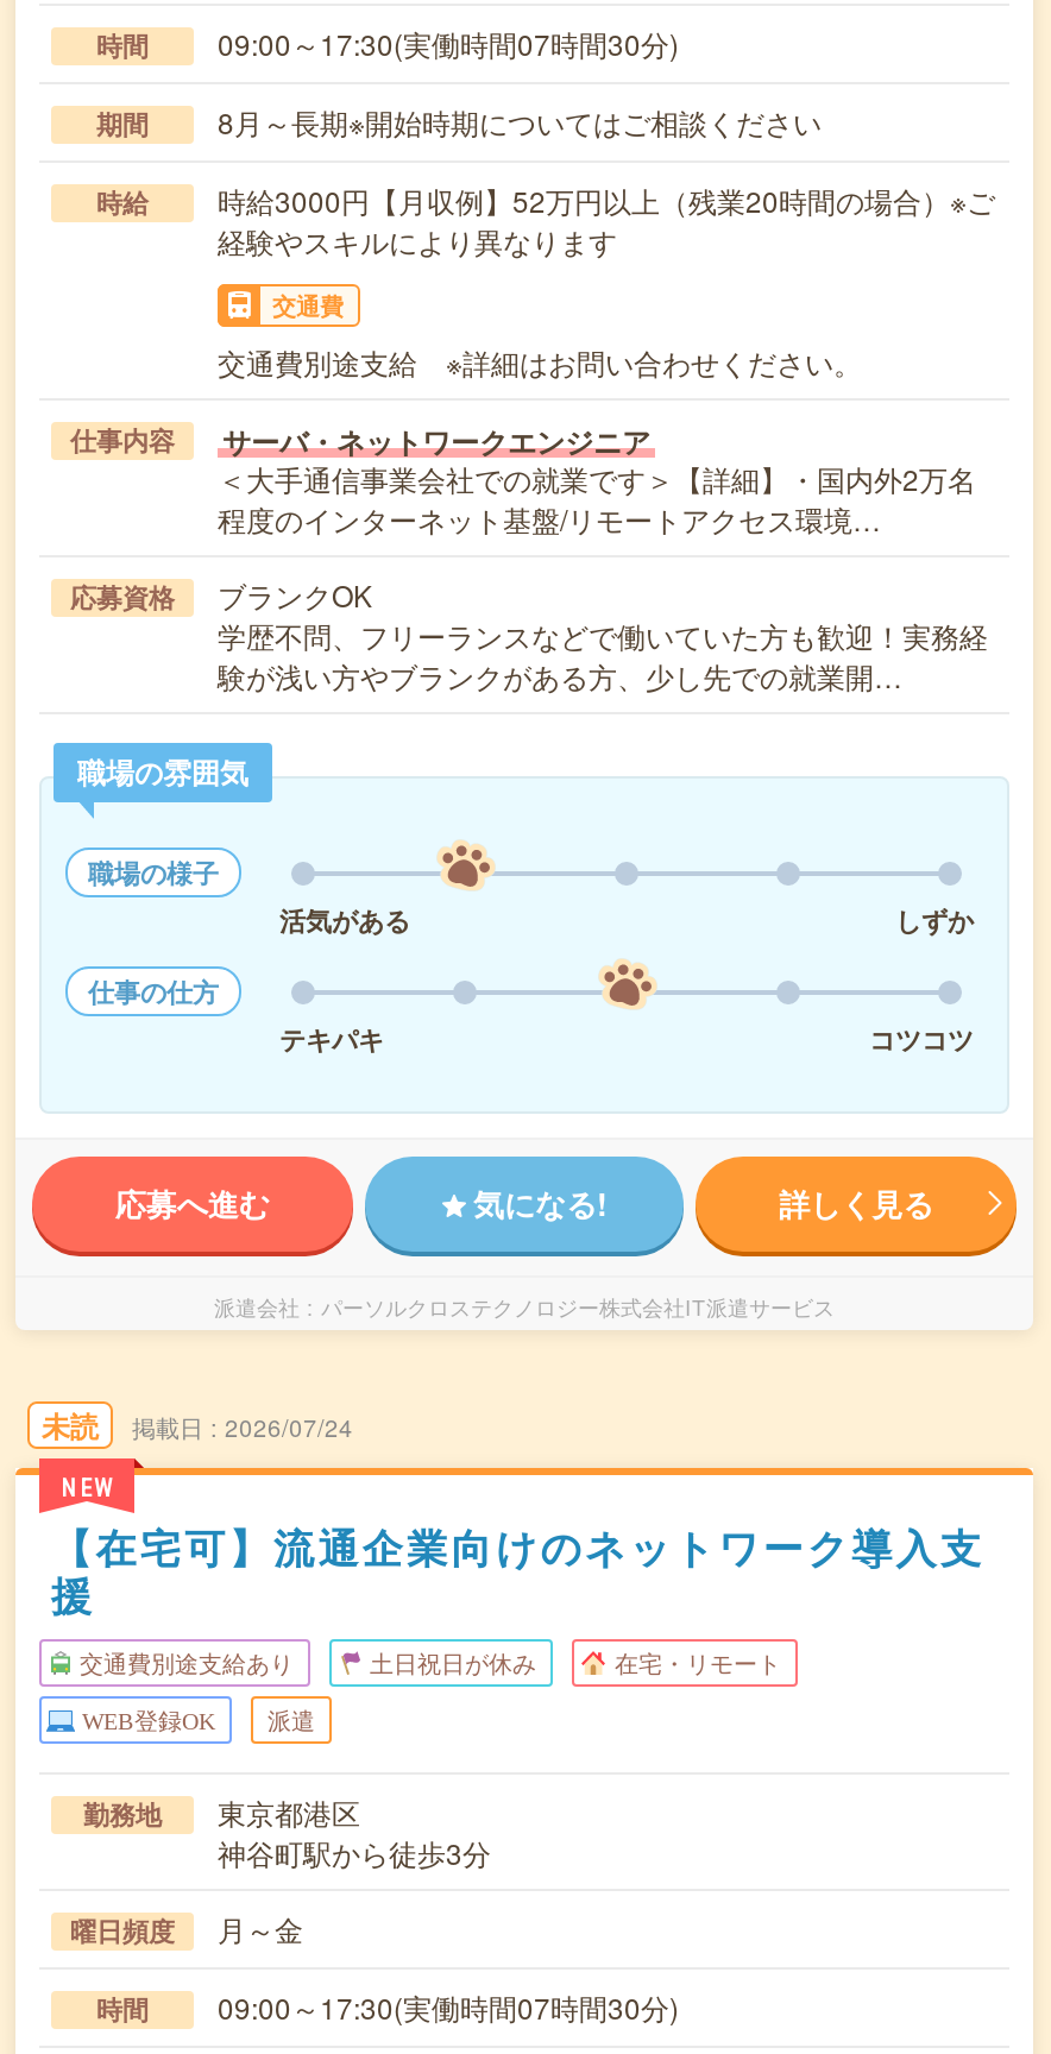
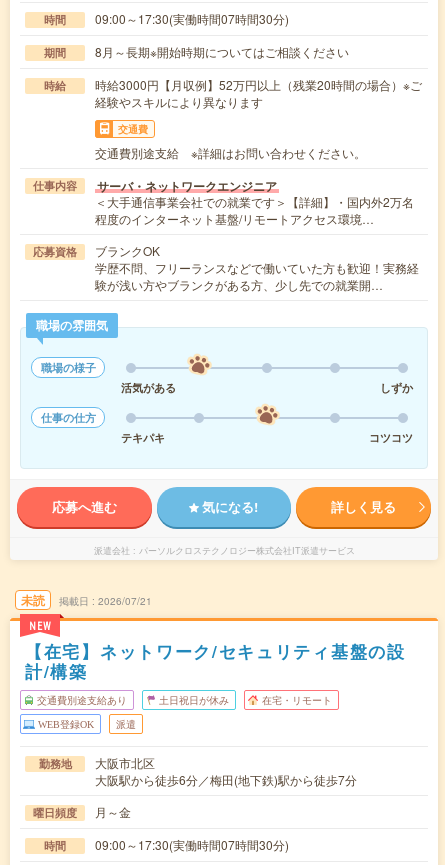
- 2026/07/24
+ 2026/07/21

- 【在宅可】流通企業向けのネットワーク導入支
- 援
+ 【在宅】ネットワーク/セキュリティ基盤の設
+ 計/構築

- 東京都港区
- 神谷町駅から徒歩3分
+ 大阪市北区
+ 大阪駅から徒歩6分／梅田(地下鉄)駅から徒歩7分
